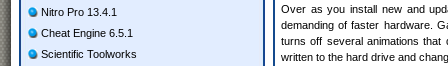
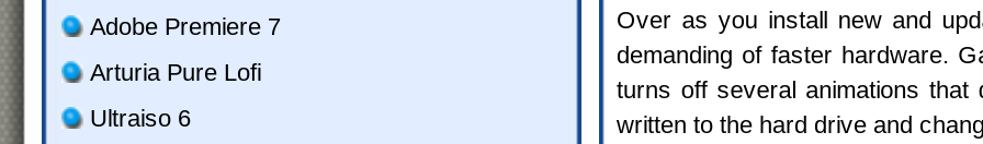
- Nitro Pro 13.4.1
+ Adobe Premiere 7

- Cheat Engine 6.5.1
+ Arturia Pure Lofi

- Scientific Toolworks
+ Ultraiso 6
